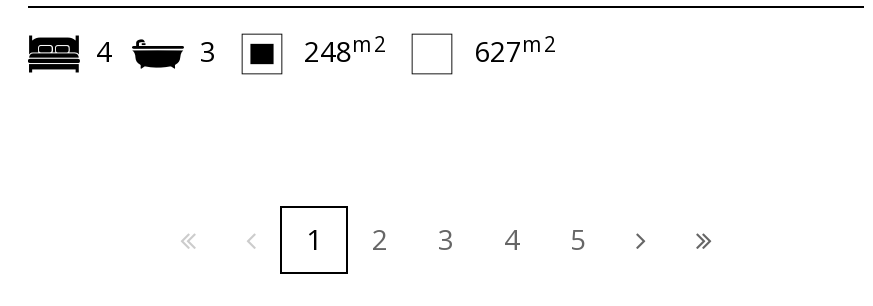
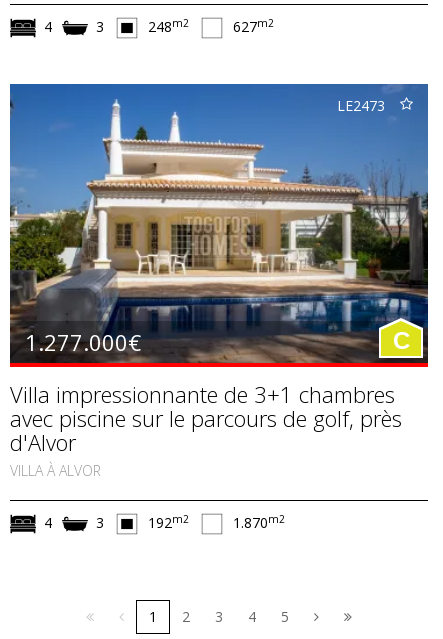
+ [image]
+ LE2473

+ 1.277.000€
+ C
+ Villa impressionnante de 3+1 chambres
+ avec piscine sur le parcours de golf, près
+ d'Alvor
+ VILLA À ALVOR
+ 4
+ 3
+ 192m2
+ 1.870m2
